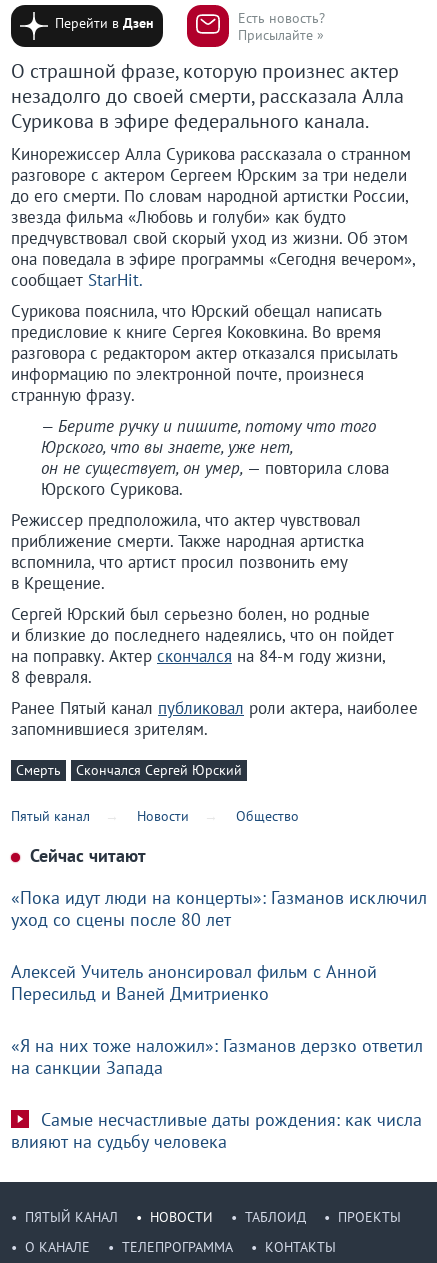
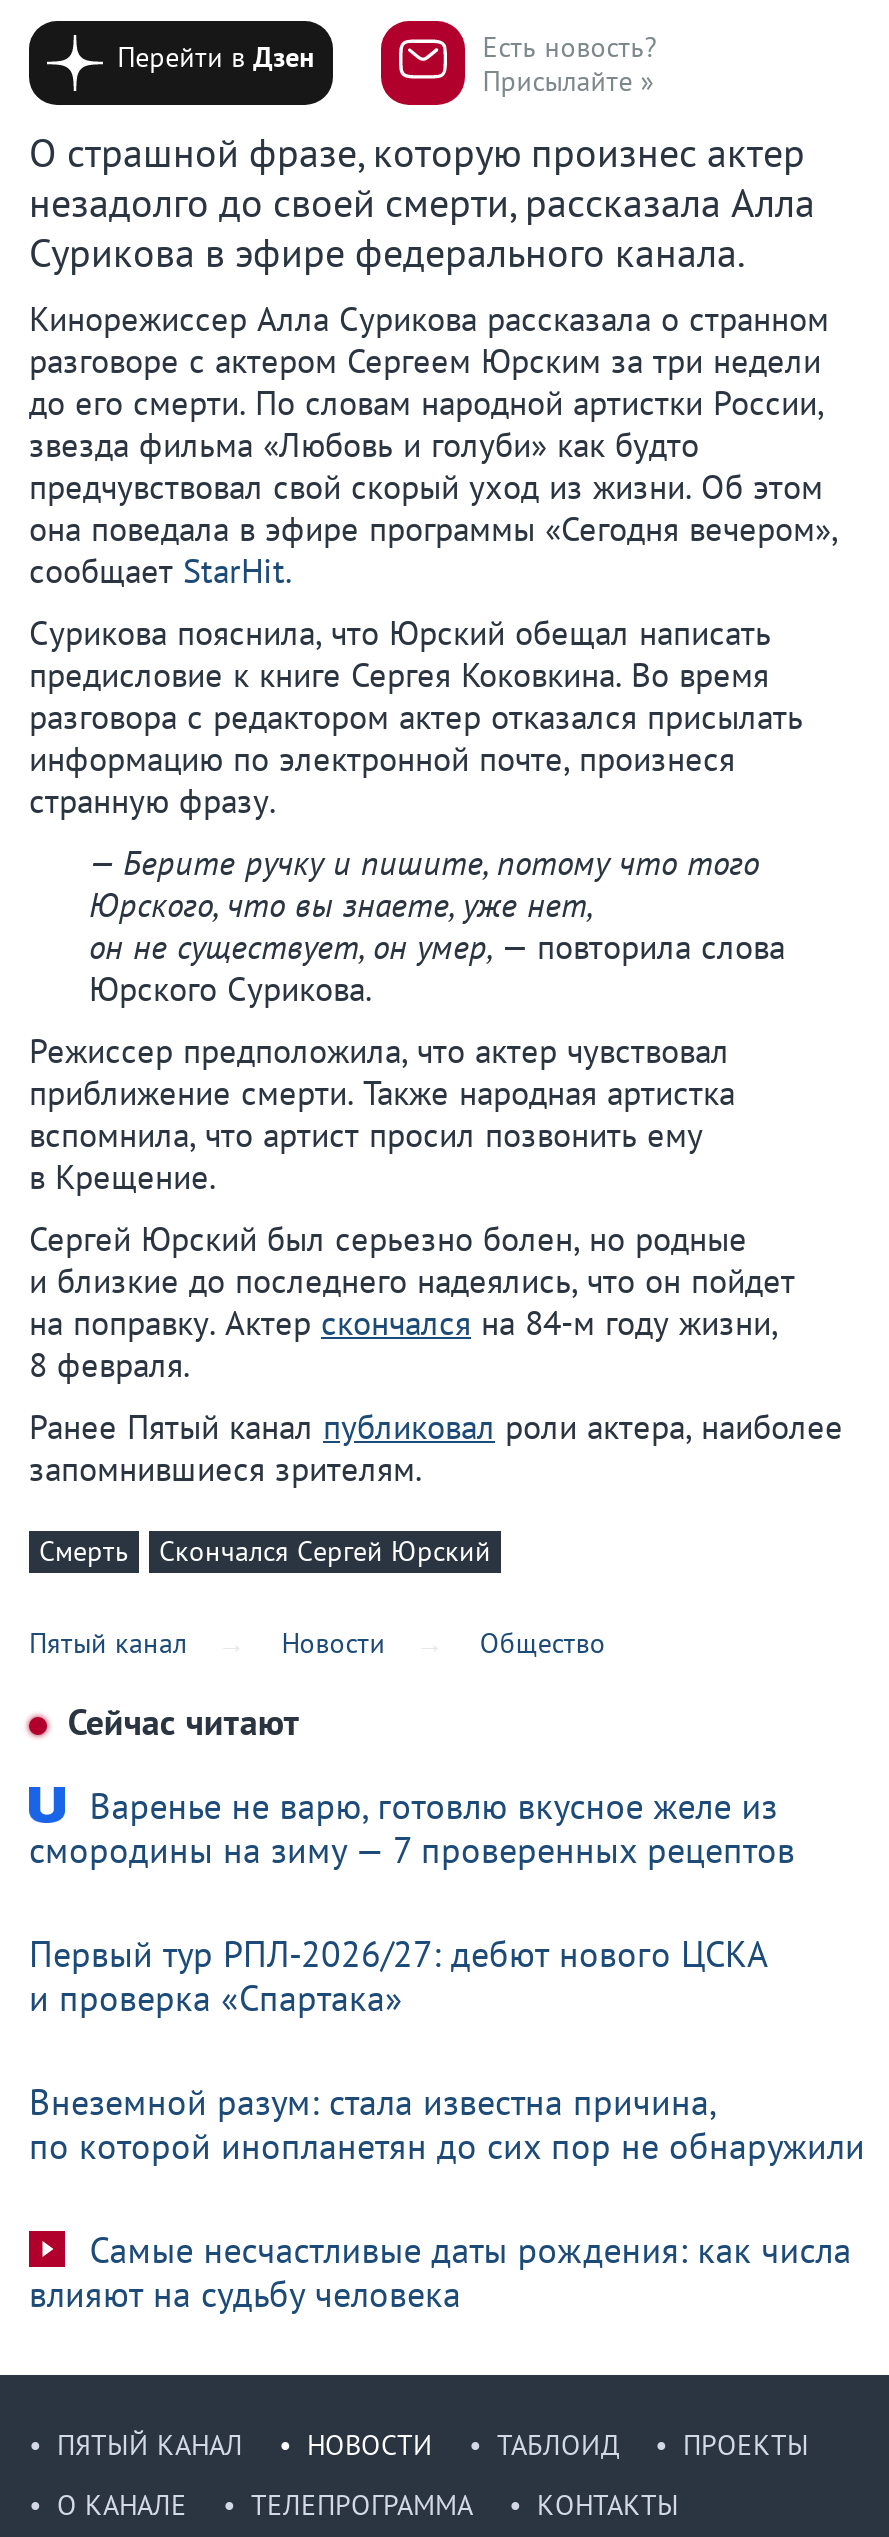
- «Пока идут люди на концерты»: Газманов исключил
- уход со сцены после 80 лет
+ Варенье не варю, готовлю вкусное желе из
+ смородины на зиму — 7 проверенных рецептов

- Алексей Учитель анонсировал фильм с Анной
- Пересильд и Ваней Дмитриенко
+ Первый тур РПЛ-2026/27: дебют нового ЦСКА
+ и проверка «Спартака»

- «Я на них тоже наложил»: Газманов дерзко ответил
- на санкции Запада
+ Внеземной разум: стала известна причина,
+ по которой инопланетян до сих пор не обнаружили
